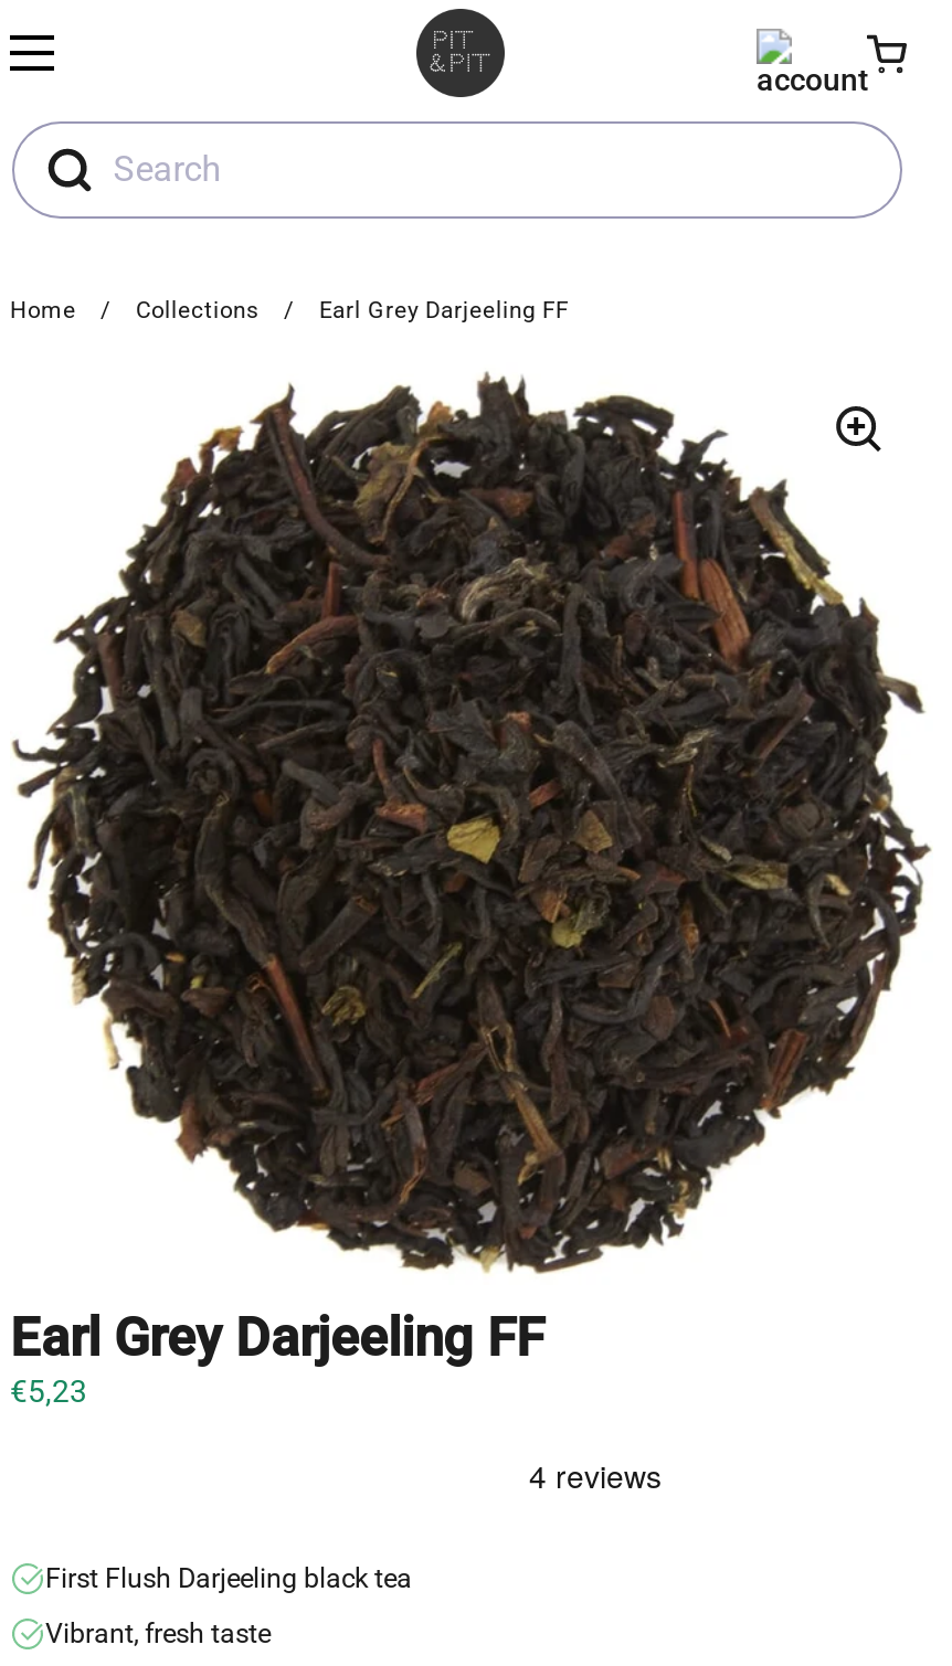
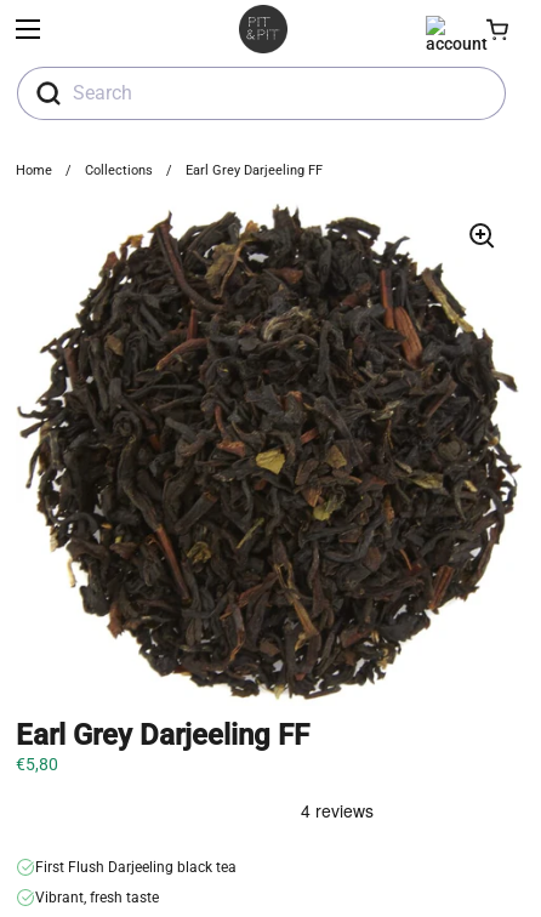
- €5,23
+ €5,80
